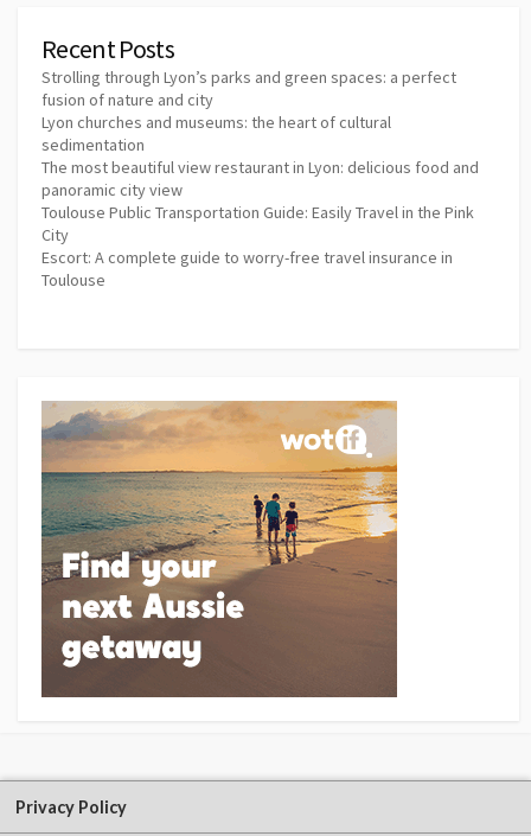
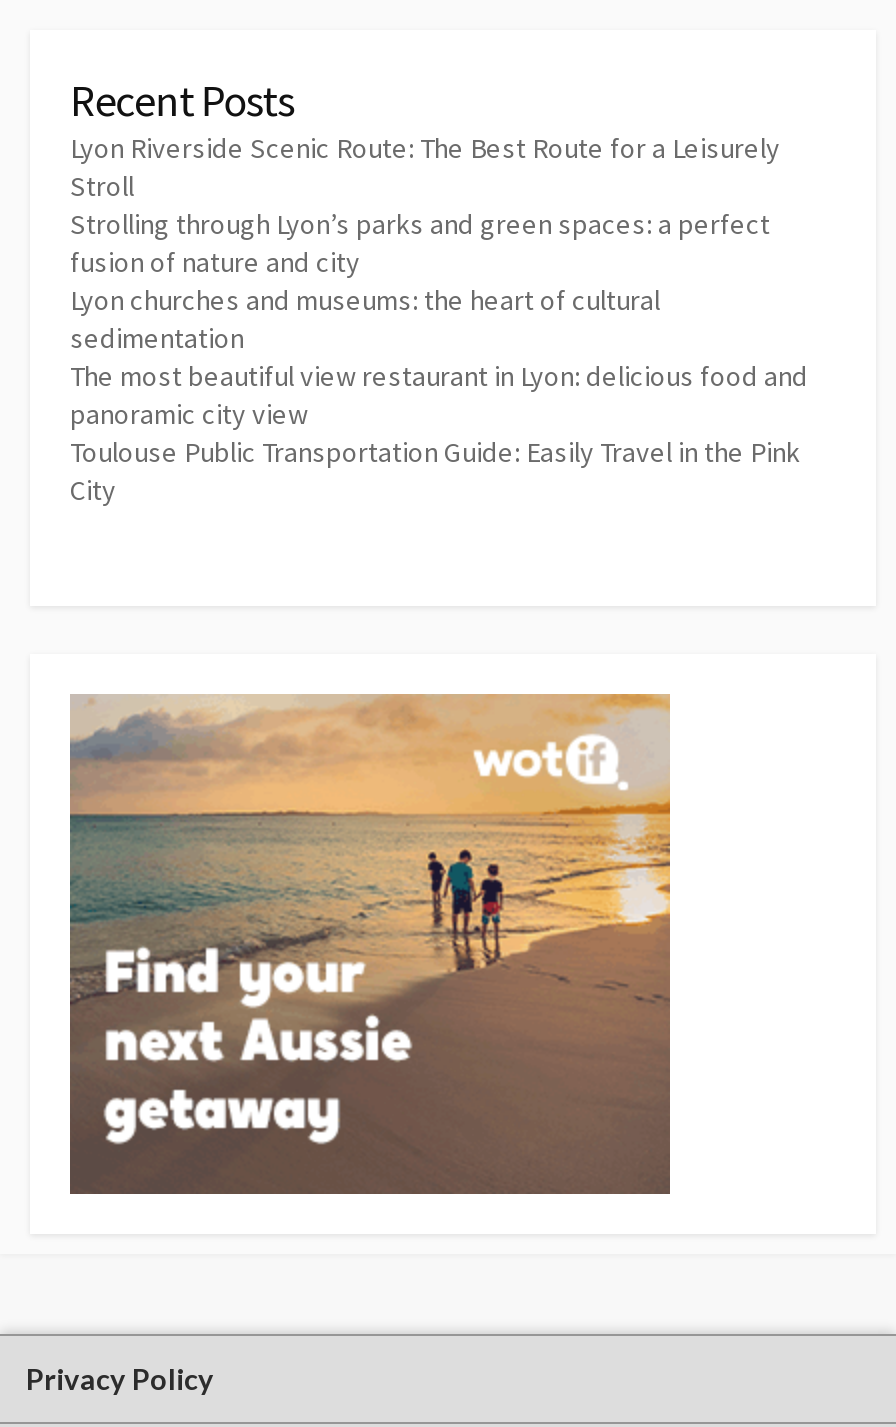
+ Lyon Riverside Scenic Route: The Best Route for a Leisurely
+ Stroll

moved down: Strolling through Lyon’s parks and green spaces: a perfect | fusion of nature and city | Lyon churches and museums: the heart of cultural | sedimentation | The most beautiful view restaurant in Lyon: delicious food and | panoramic city view | Toulouse Public Transportation Guide: Easily Travel in the Pink | City

- Escort: A complete guide to worry-free travel insurance in
- Toulouse
